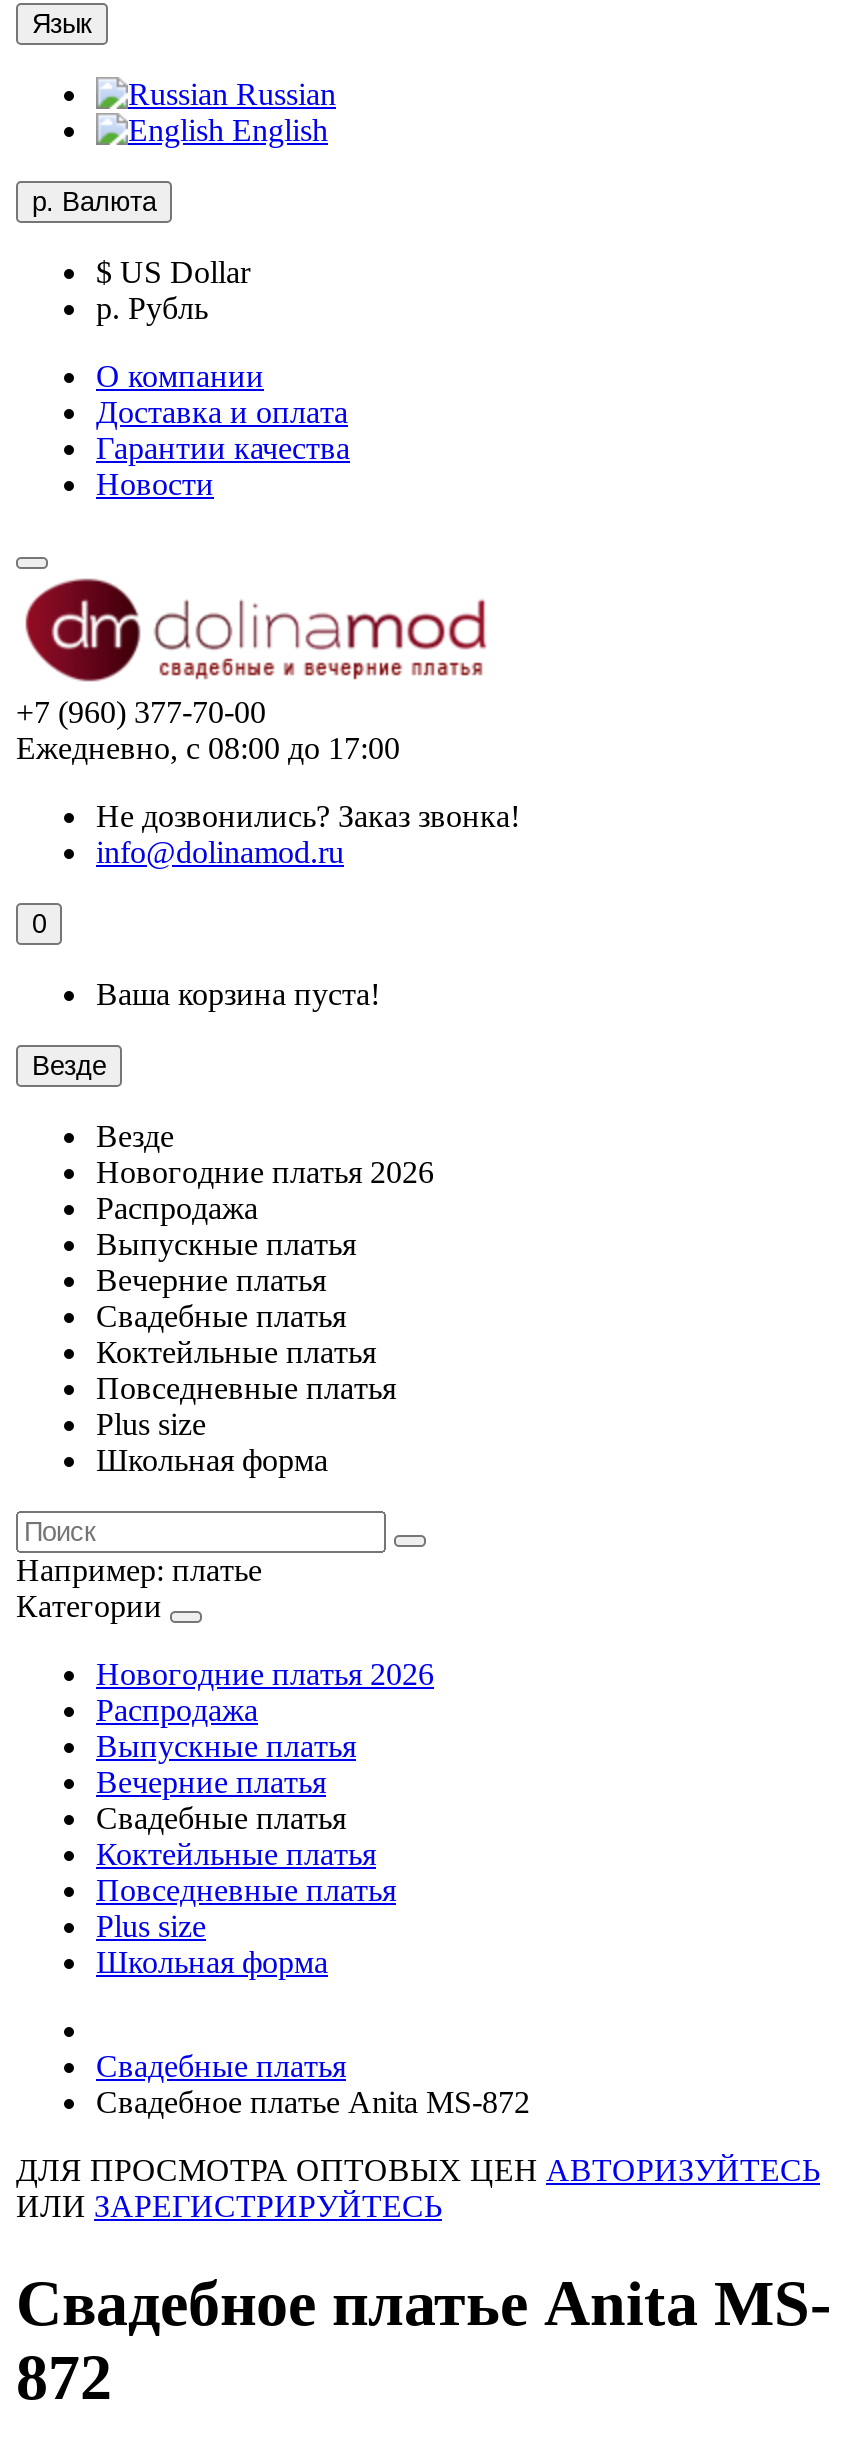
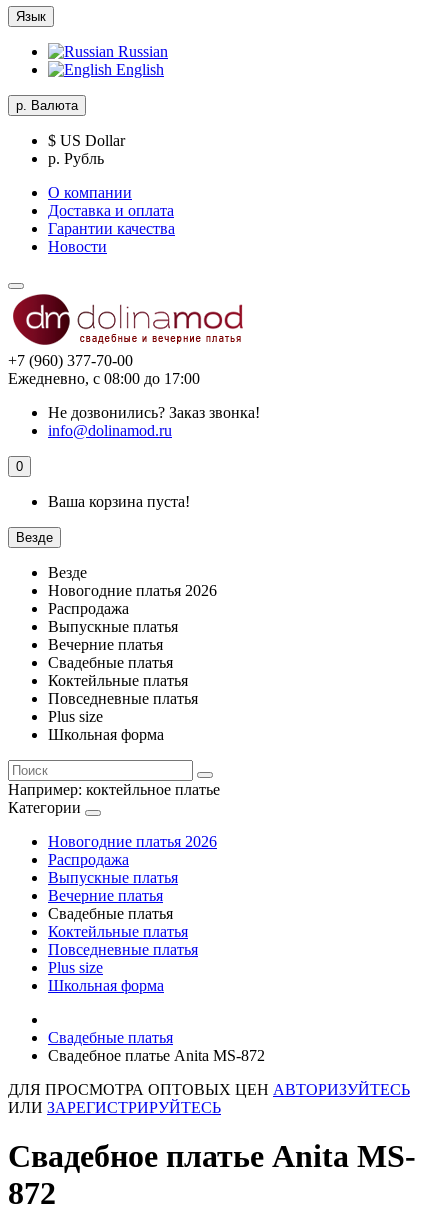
- Например:платье
+ Например:коктейльное платье
